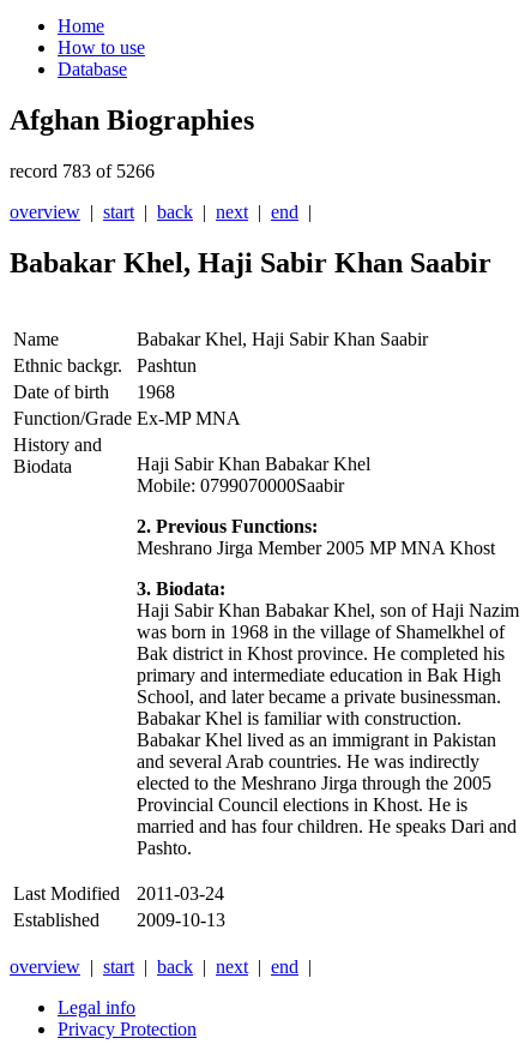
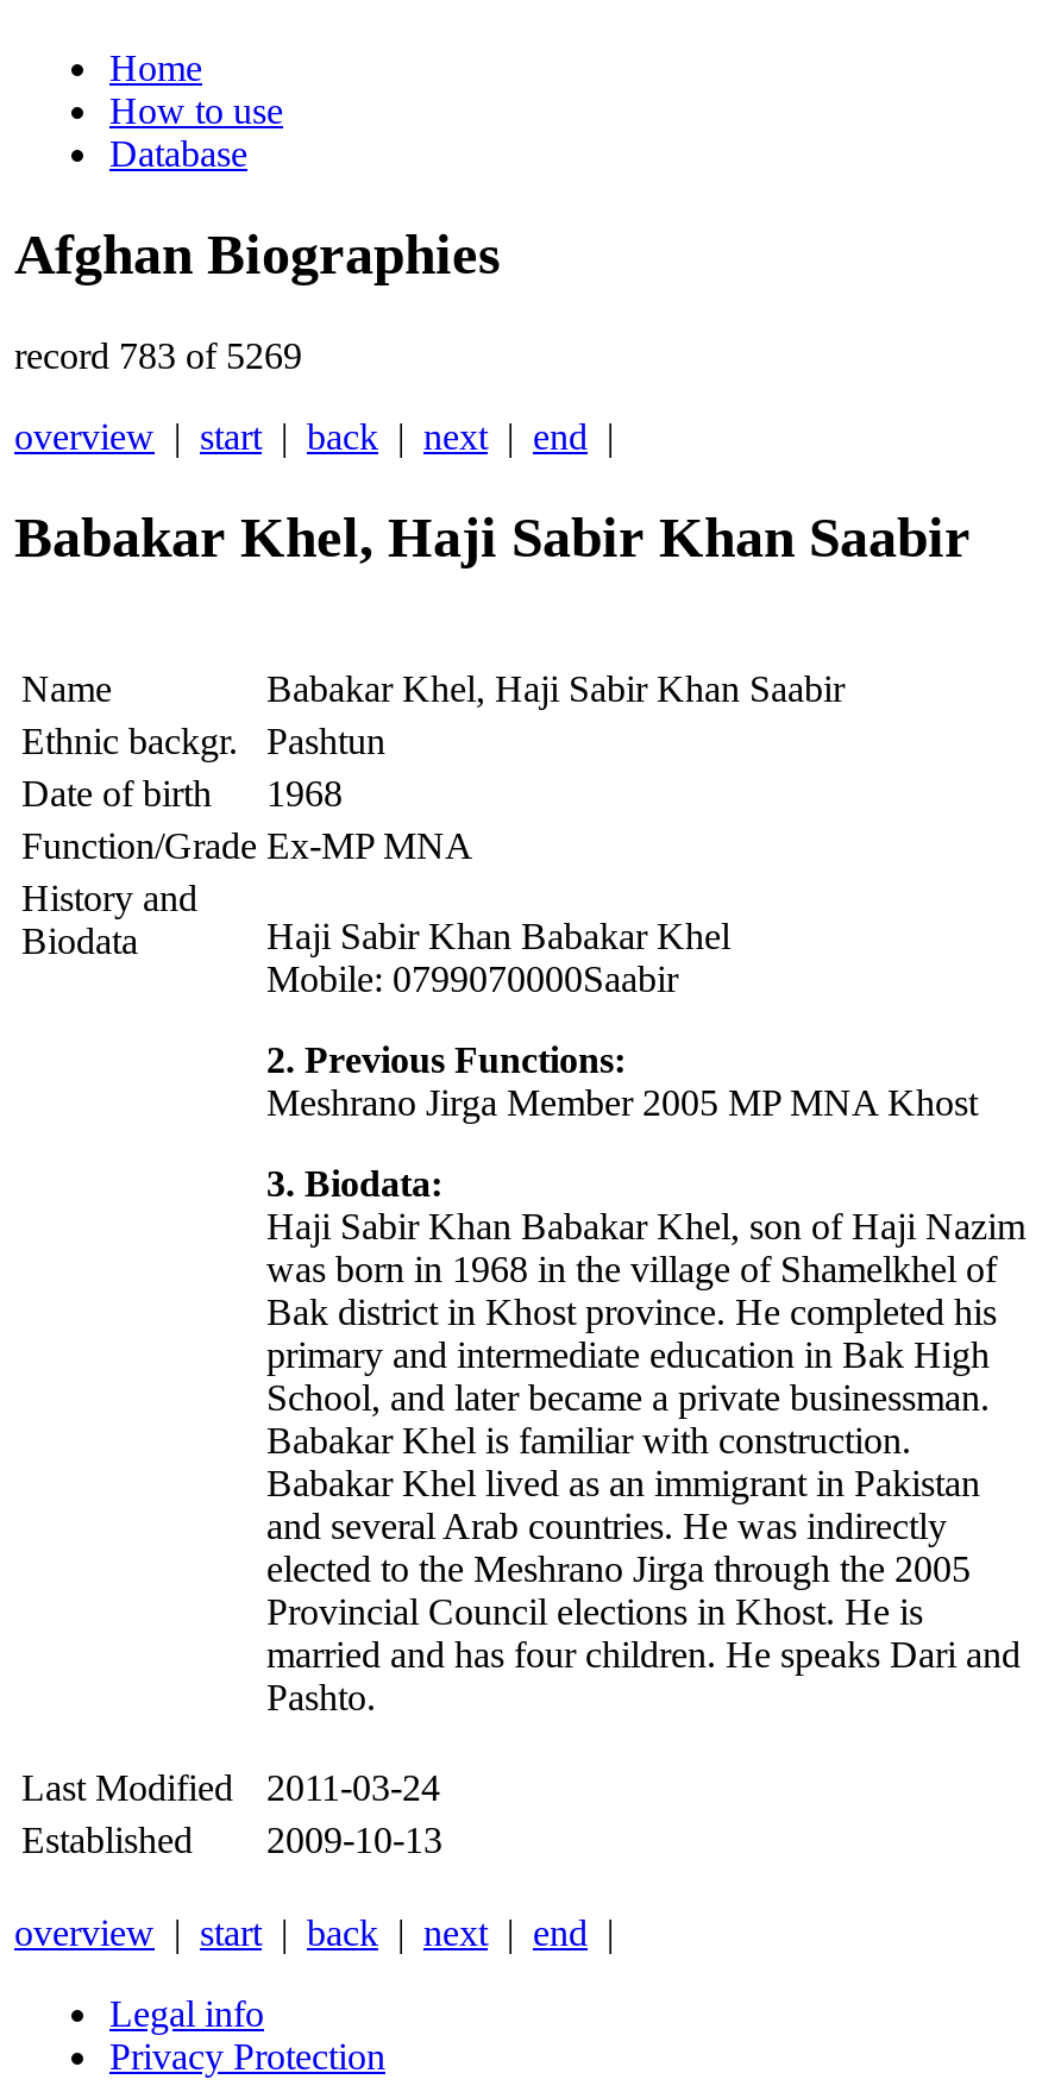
- record 783 of 5266
+ record 783 of 5269
